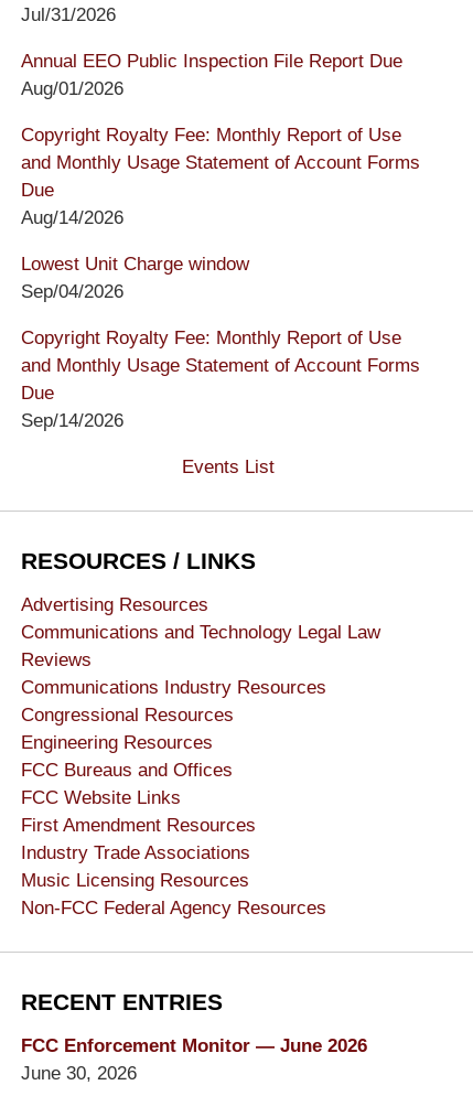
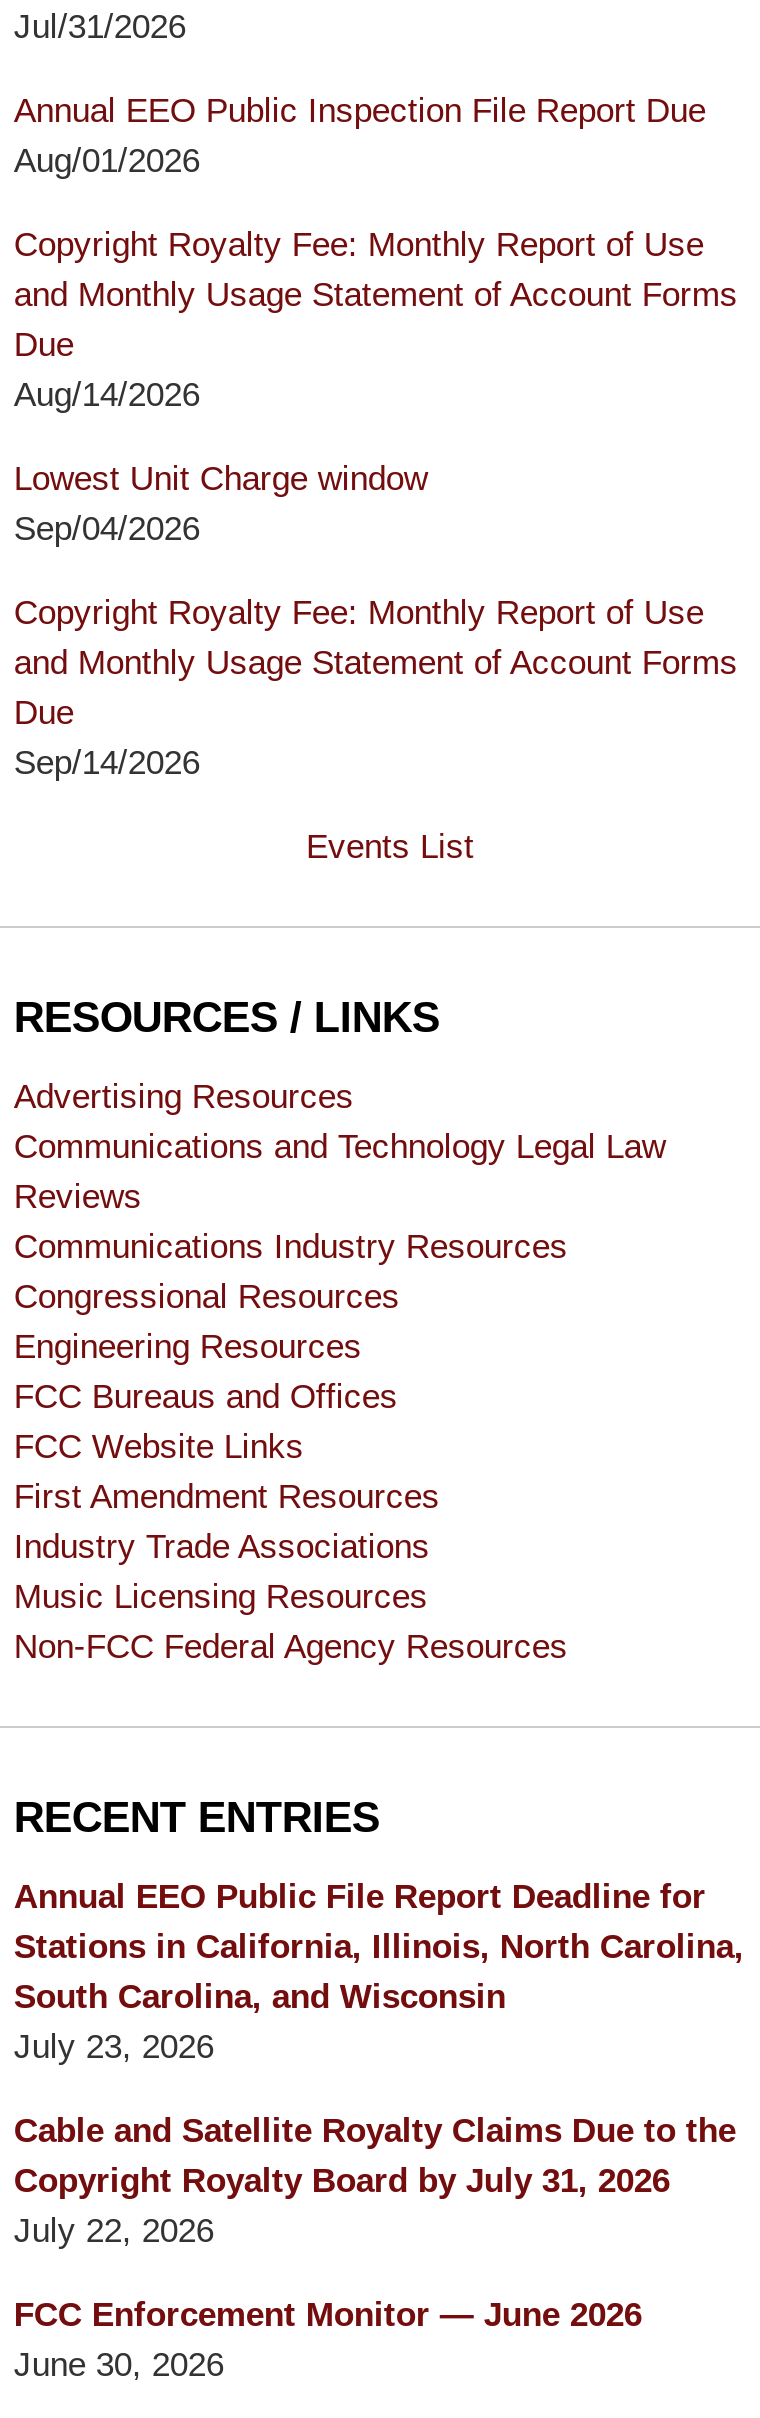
+ Annual EEO Public File Report Deadline for
+ Stations in California, Illinois, North Carolina,
+ South Carolina, and Wisconsin
+ July 23, 2026
+ Cable and Satellite Royalty Claims Due to the
+ Copyright Royalty Board by July 31, 2026
+ July 22, 2026
